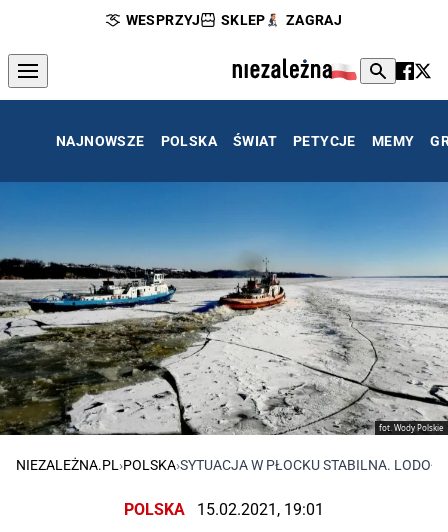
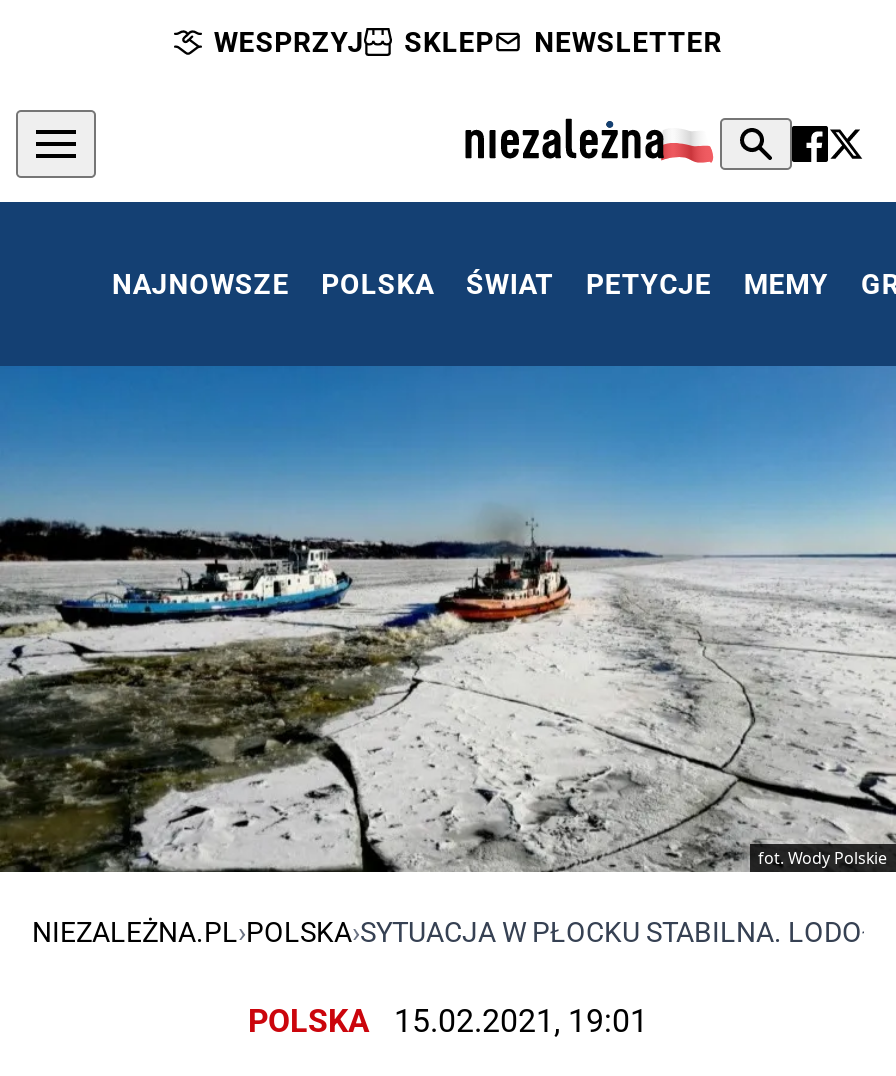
- ZAGRAJ
+ NEWSLETTER
